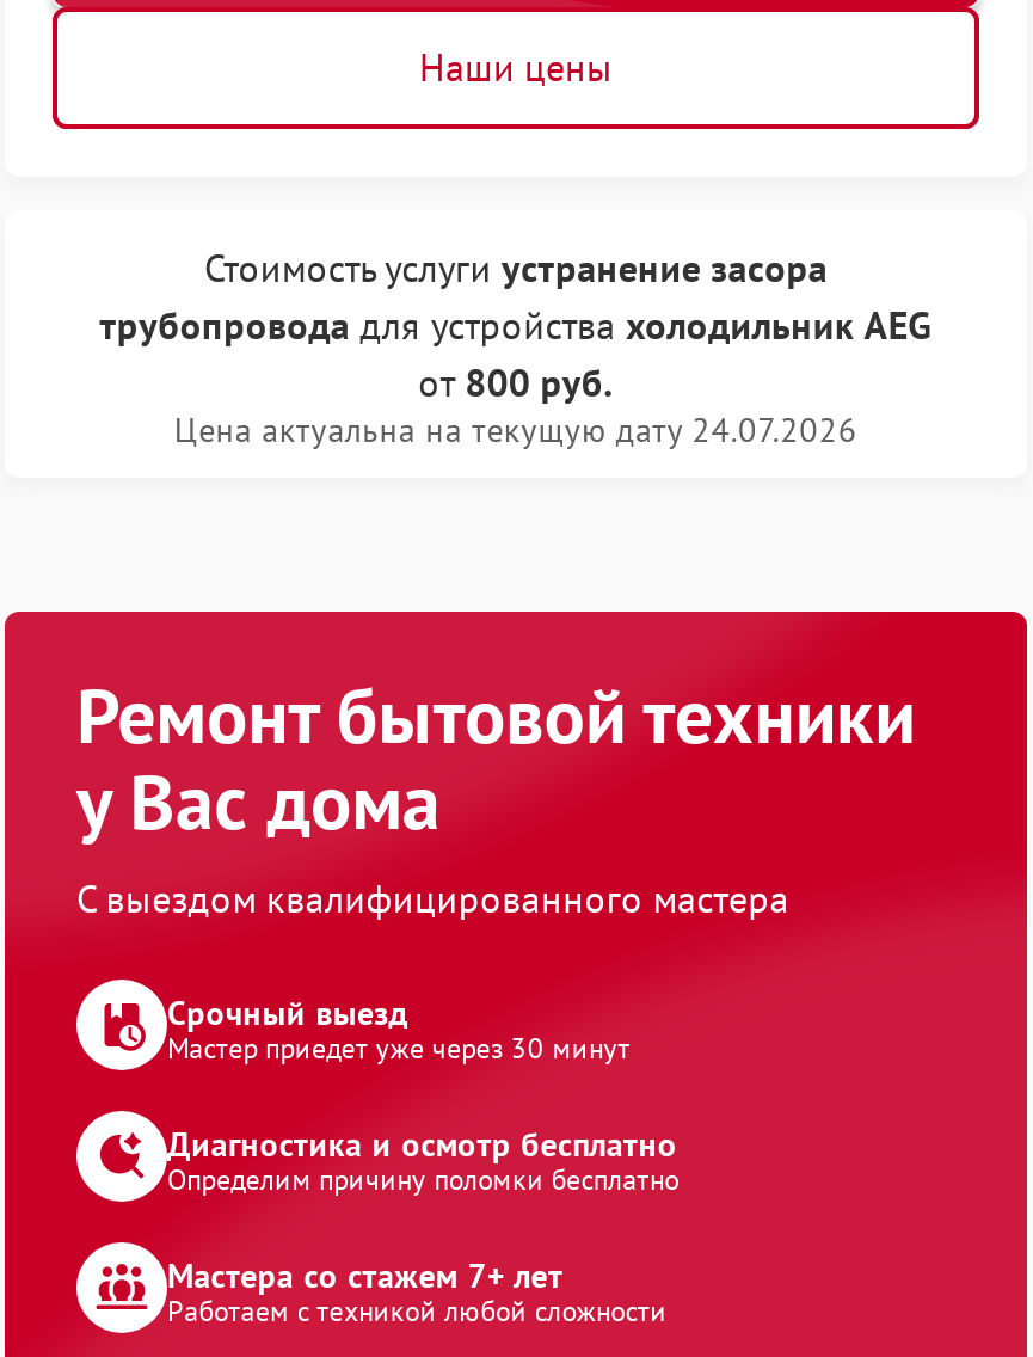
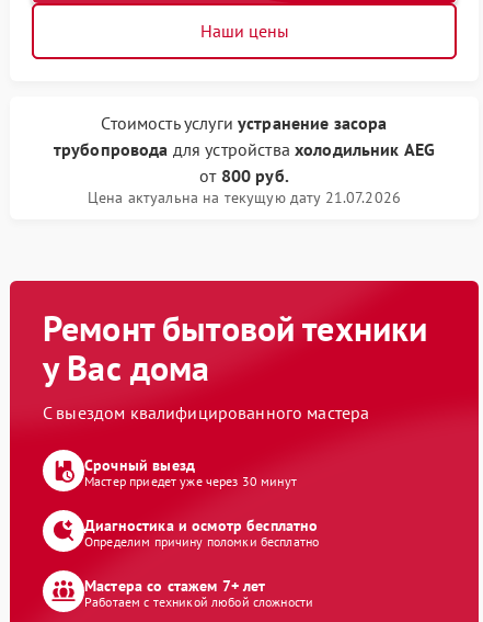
- Цена актуальна на текущую дату 24.07.2026
+ Цена актуальна на текущую дату 21.07.2026
